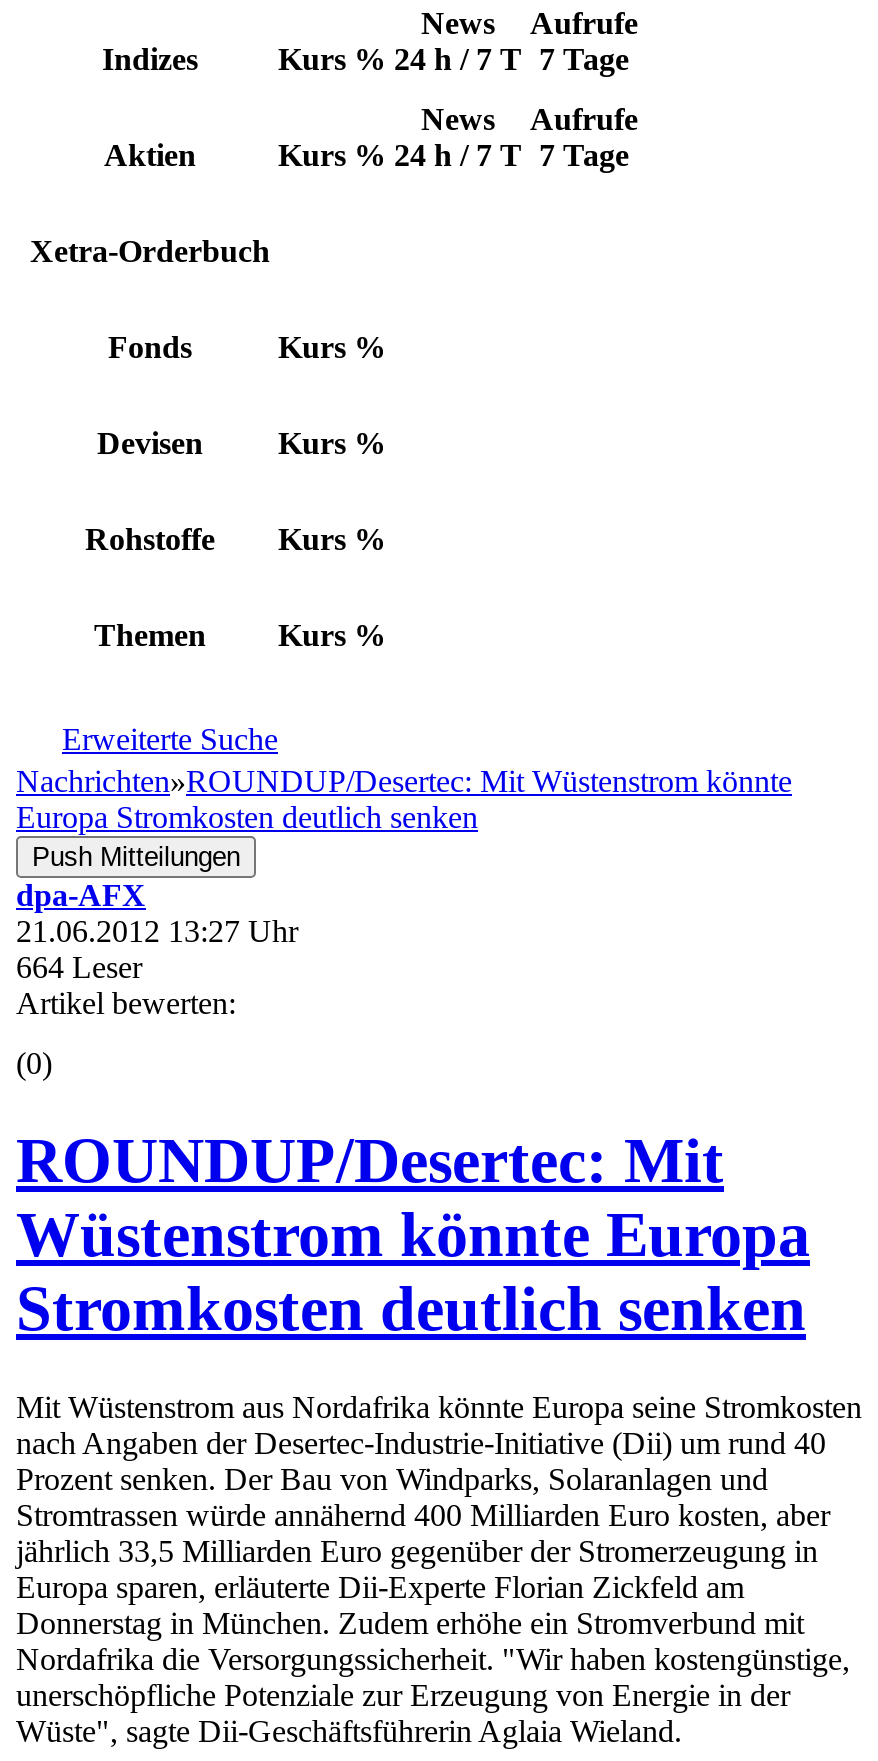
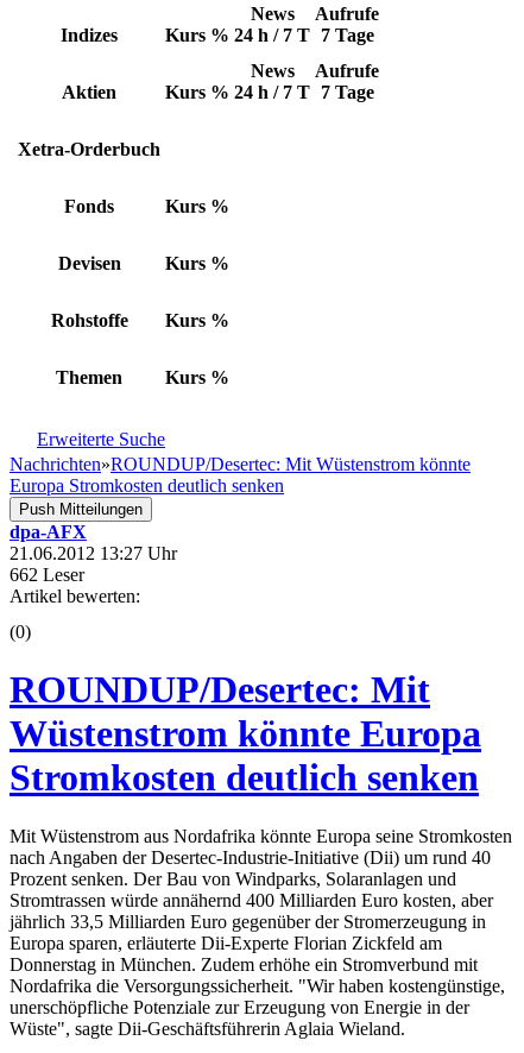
- 664 Leser
+ 662 Leser
